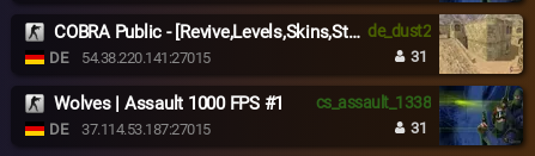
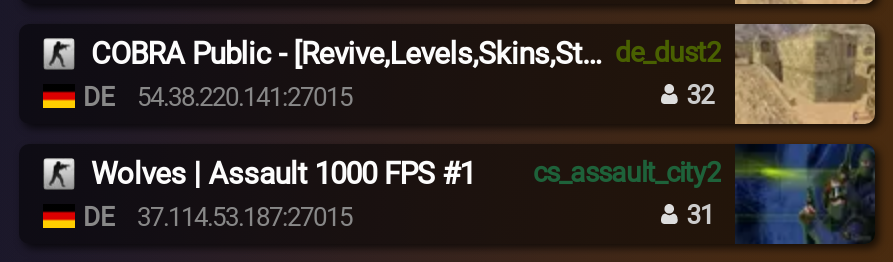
- 31
+ 32

- cs_assault_1338
+ cs_assault_city2
